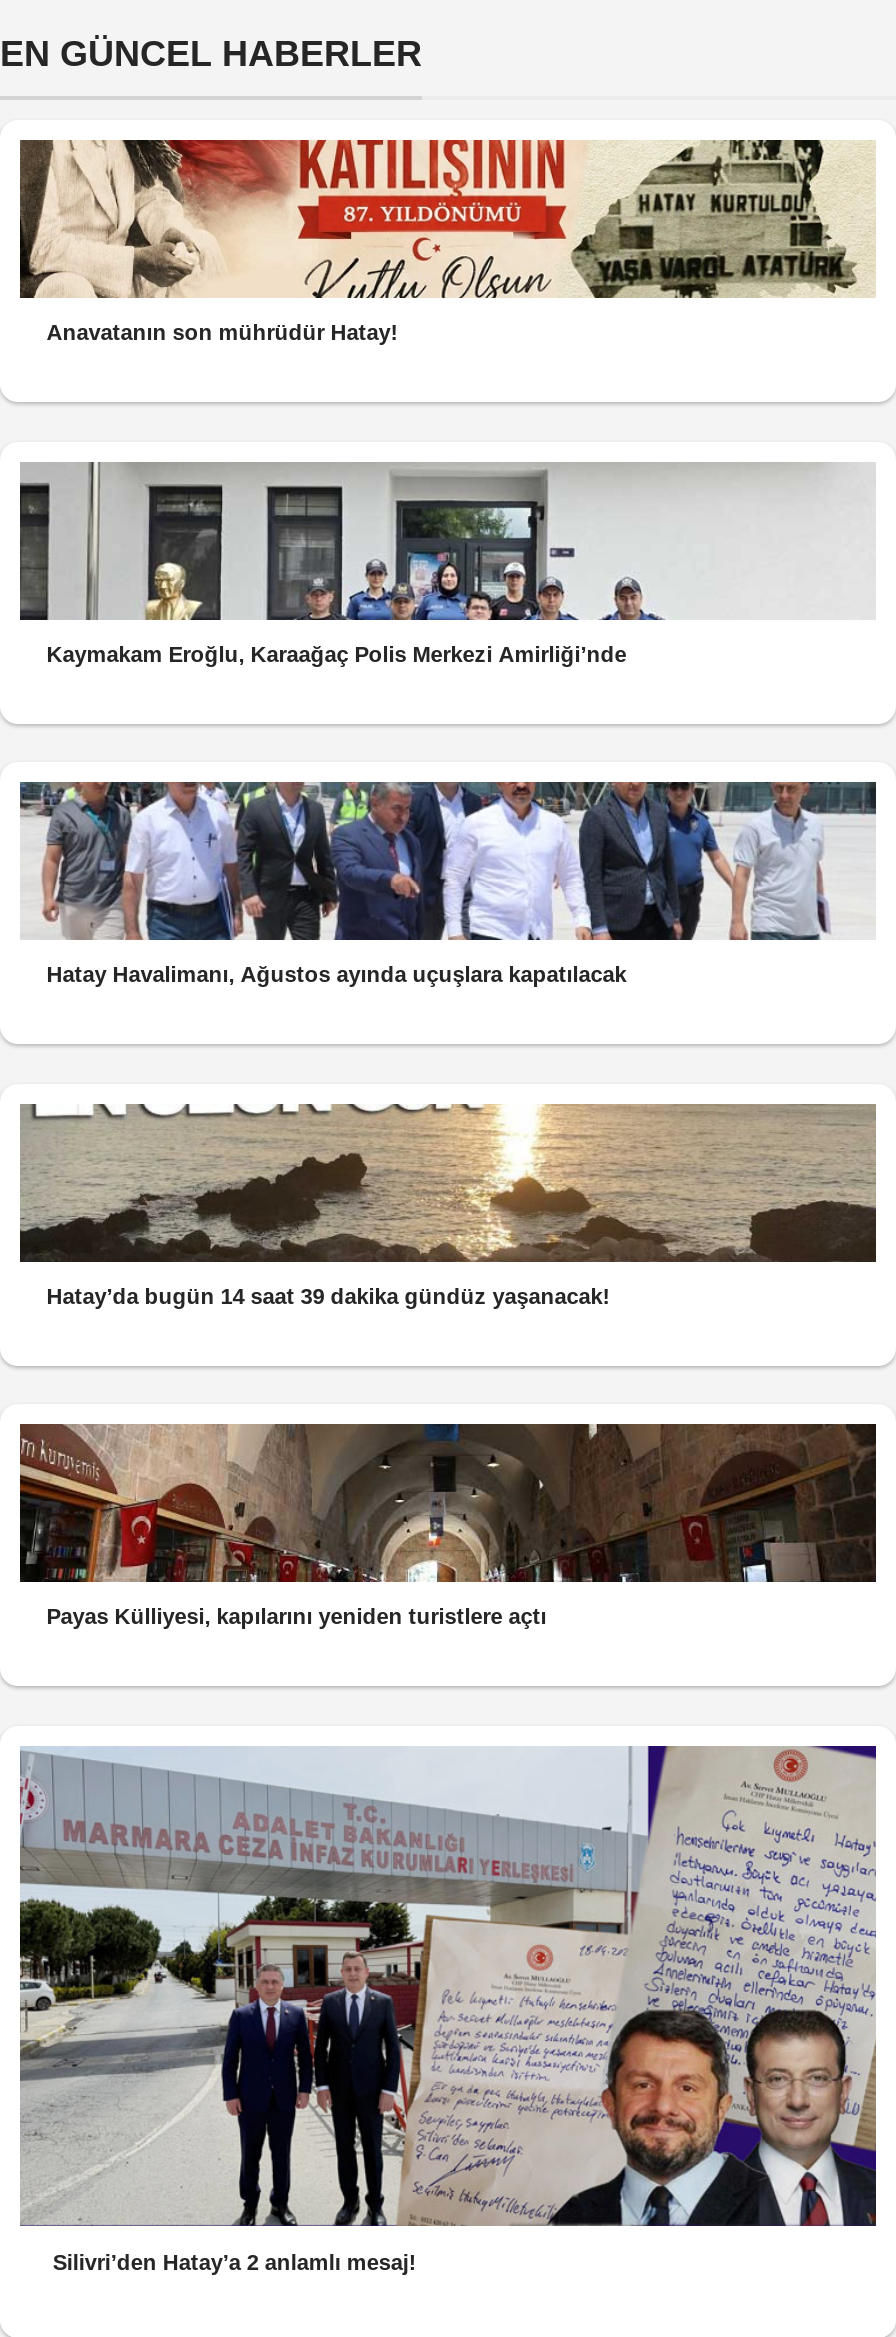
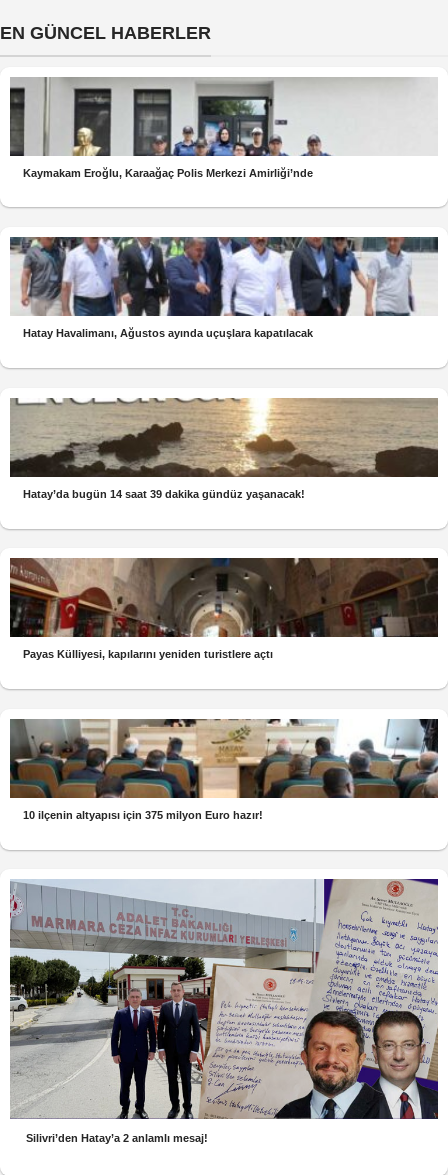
- [image]
- Anavatanın son mührüdür Hatay!

moved up: [image] | Kaymakam Eroğlu, Karaağaç Polis Merkezi Amirliği’nde | Hatay Havalimanı, Ağustos ayında uçuşlara kapatılacak | Hatay’da bugün 14 saat 39 dakika gündüz yaşanacak! | Payas Külliyesi, kapılarını yeniden turistlere açtı

+ [image]
+ 10 ilçenin altyapısı için 375 milyon Euro hazır!
